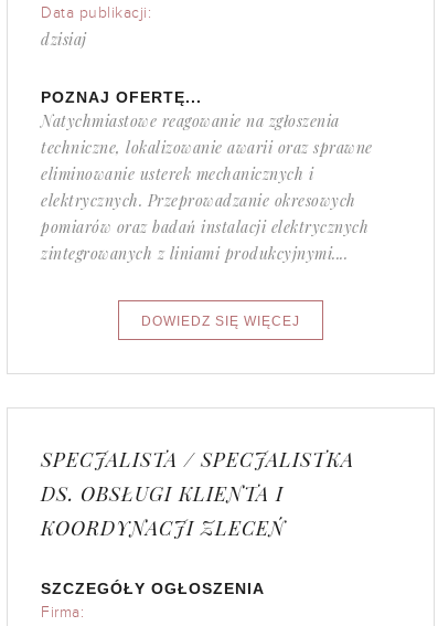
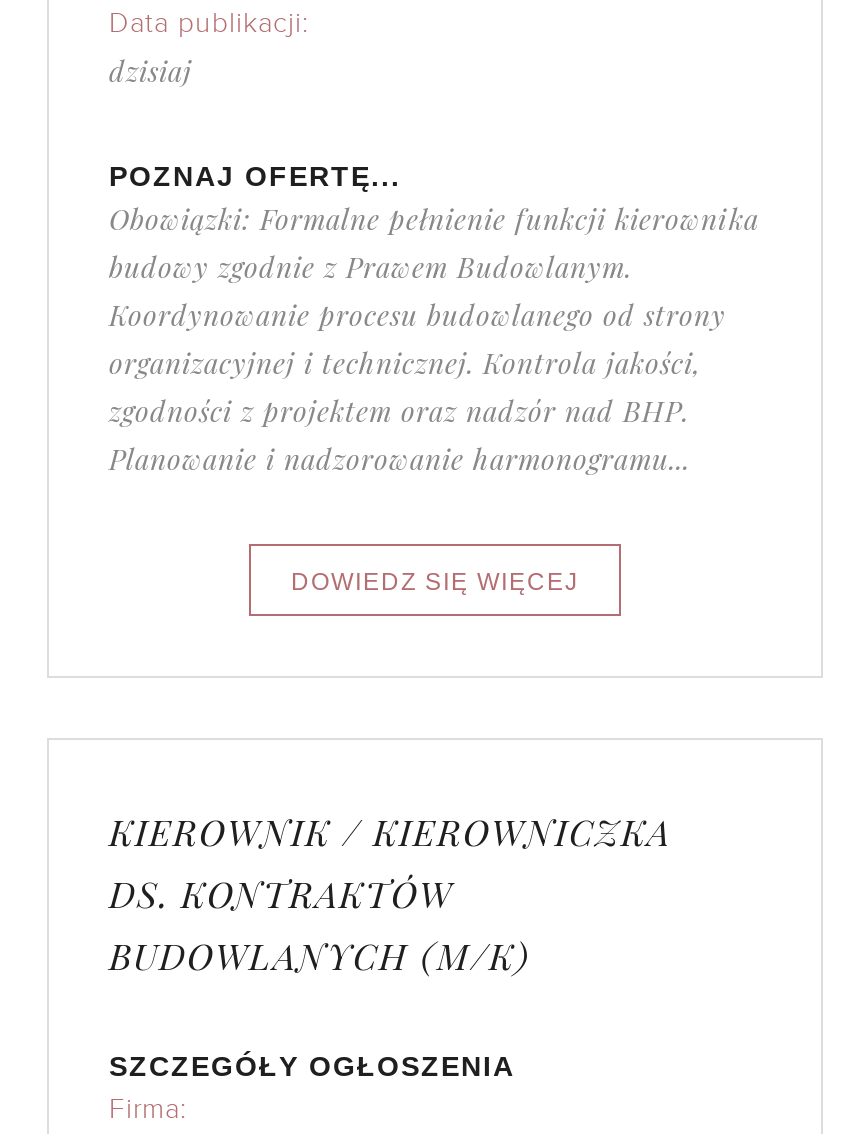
- Natychmiastowe reagowanie na zgłoszenia
- techniczne, lokalizowanie awarii oraz sprawne
- eliminowanie usterek mechanicznych i
- elektrycznych. Przeprowadzanie okresowych
- pomiarów oraz badań instalacji elektrycznych
- zintegrowanych z liniami produkcyjnymi....
+ Obowiązki: Formalne pełnienie funkcji kierownika
+ budowy zgodnie z Prawem Budowlanym.
+ Koordynowanie procesu budowlanego od strony
+ organizacyjnej i technicznej. Kontrola jakości,
+ zgodności z projektem oraz nadzór nad BHP.
+ Planowanie i nadzorowanie harmonogramu...

- SPECJALISTA / SPECJALISTKA
- DS. OBSŁUGI KLIENTA I
- KOORDYNACJI ZLECEŃ
+ KIEROWNIK / KIEROWNICZKA
+ DS. KONTRAKTÓW
+ BUDOWLANYCH (M/K)
